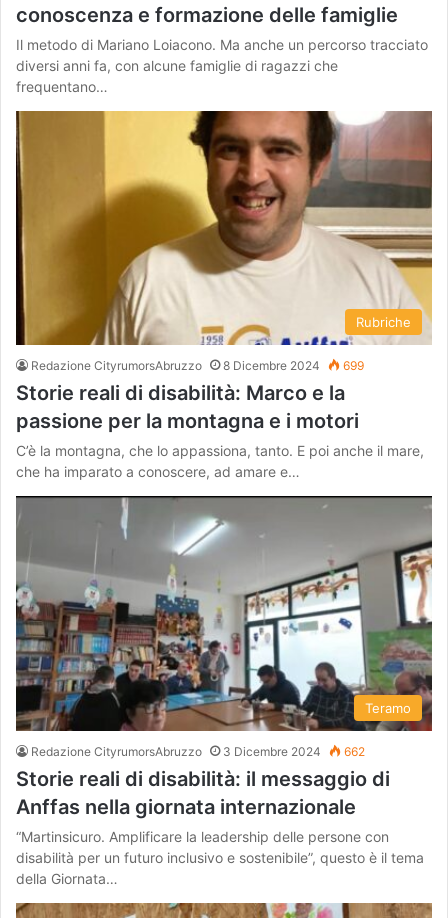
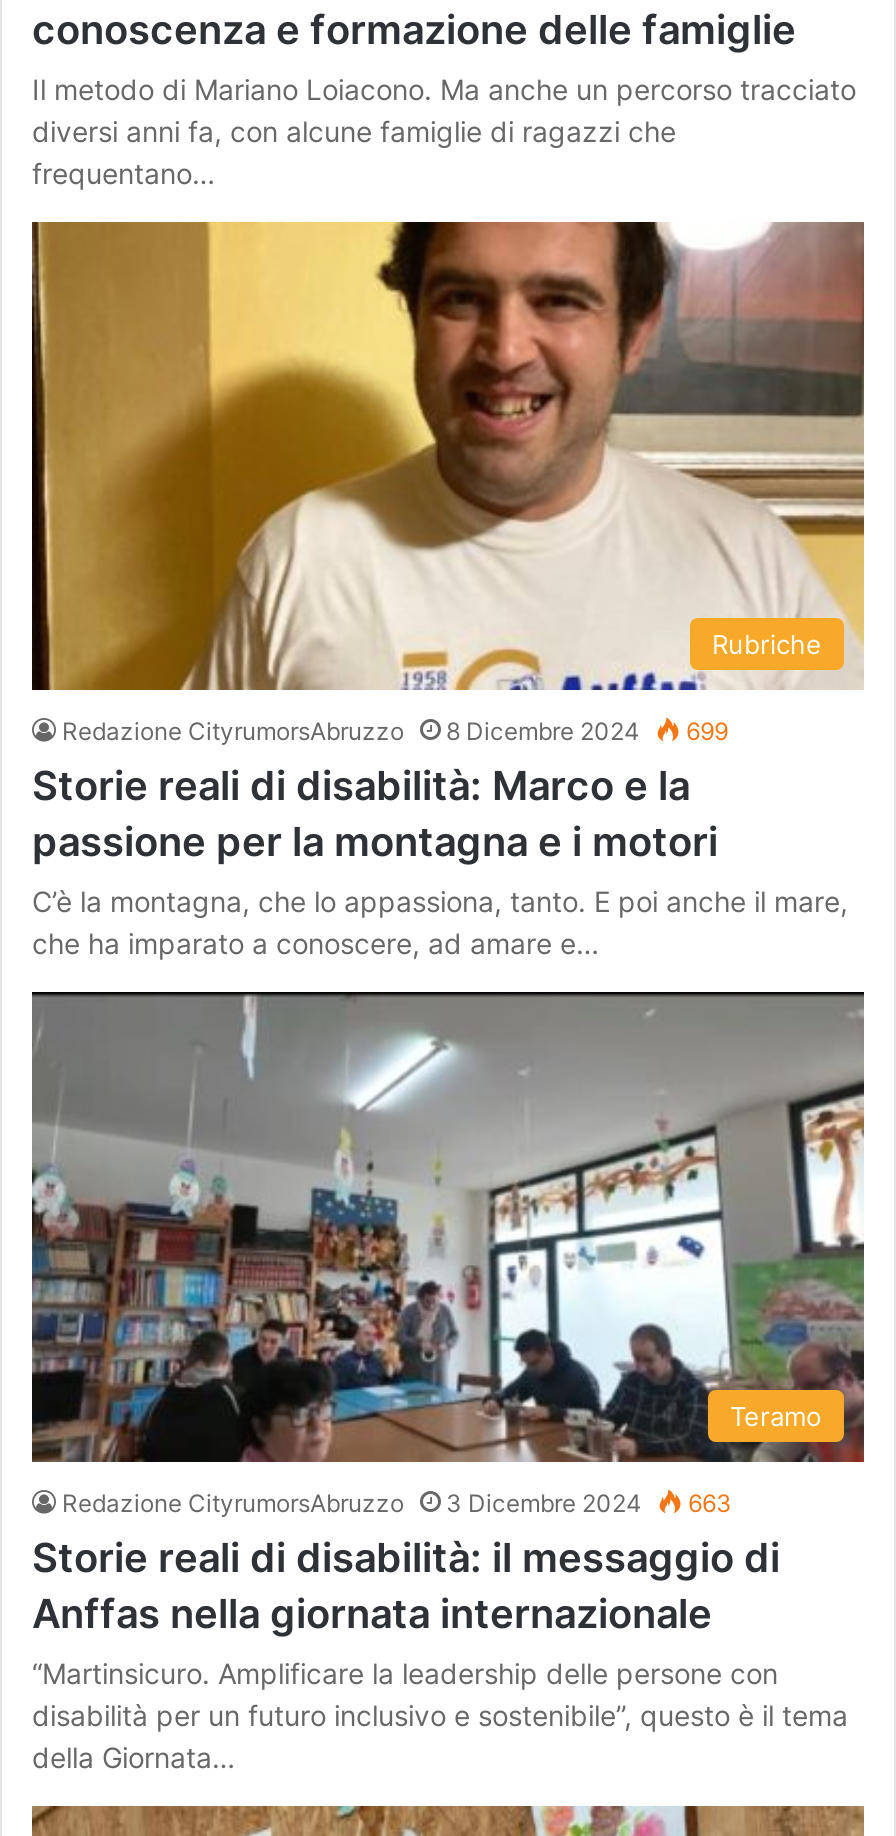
- Redazione CityrumorsAbruzzo 3 Dicembre 2024 662
+ Redazione CityrumorsAbruzzo 3 Dicembre 2024 663
